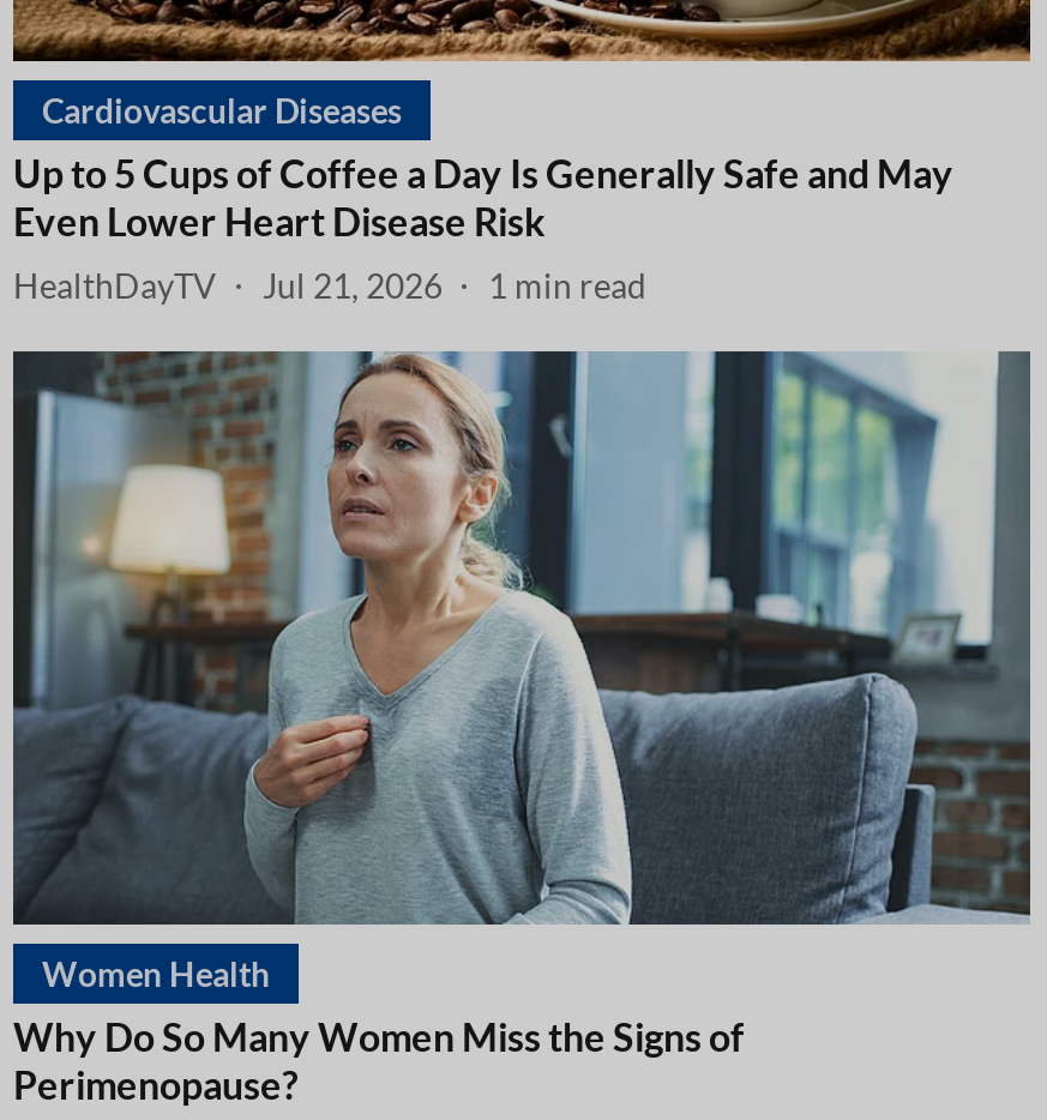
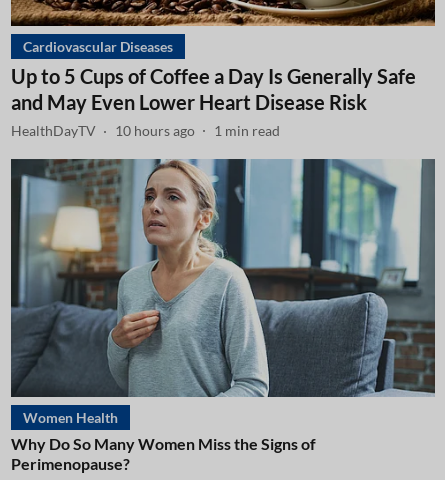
- HealthDayTV Jul 21, 2026 1 min read
+ HealthDayTV 10 hours ago 1 min read
